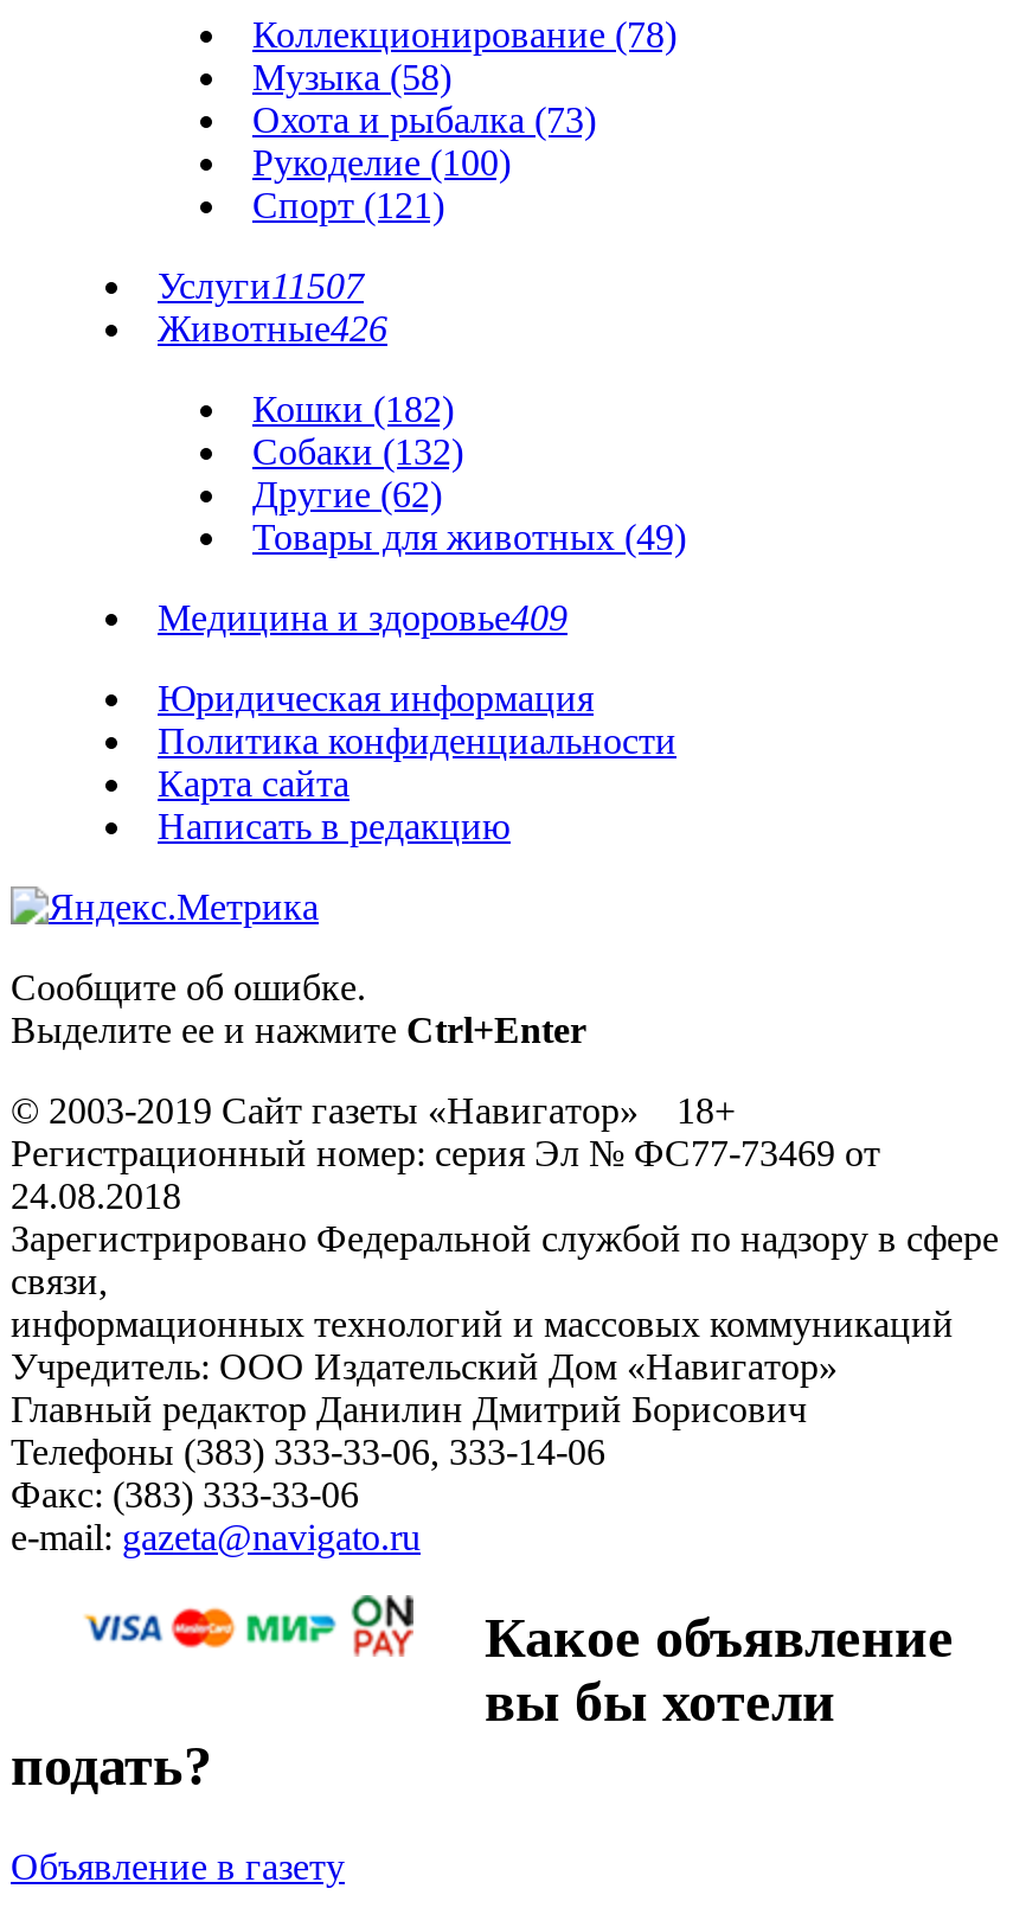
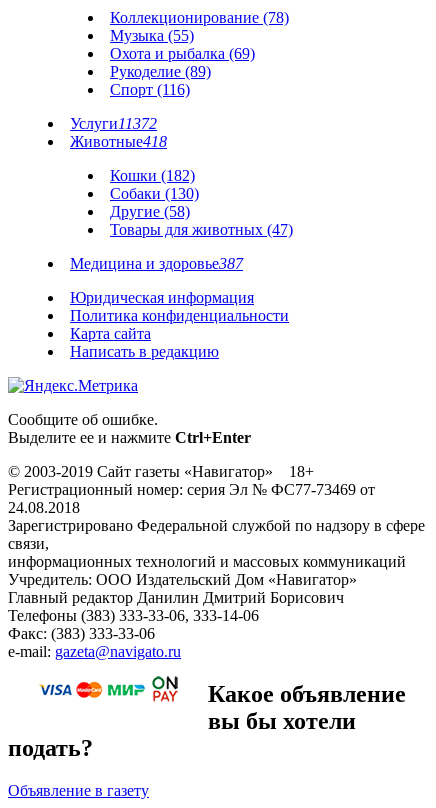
- Музыка (58)
+ Музыка (55)

- Охота и рыбалка (73)
+ Охота и рыбалка (69)

- Рукоделие (100)
+ Рукоделие (89)

- Спорт (121)
+ Спорт (116)

- Услуги 11507
+ Услуги 11372

- Животные426
+ Животные418

- Собаки (132)
+ Собаки (130)

- Другие (62)
+ Другие (58)

- Товары для животных (49)
+ Товары для животных (47)

- Медицина и здоровье409
+ Медицина и здоровье387
